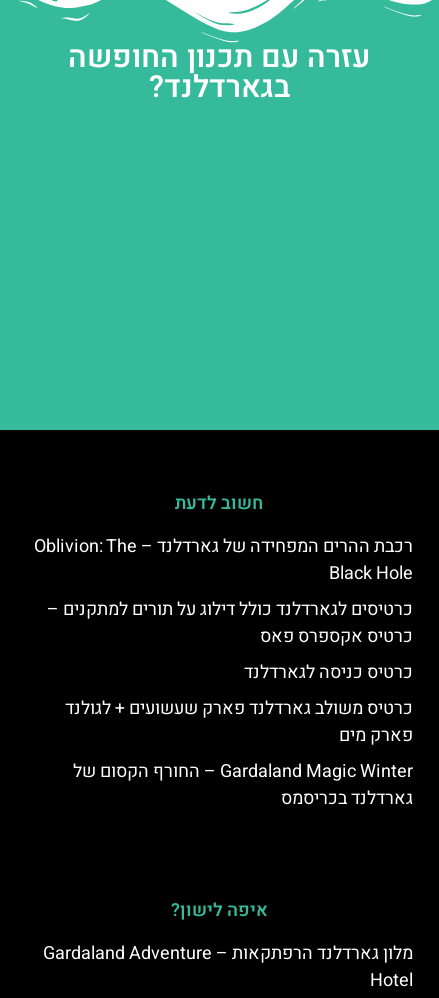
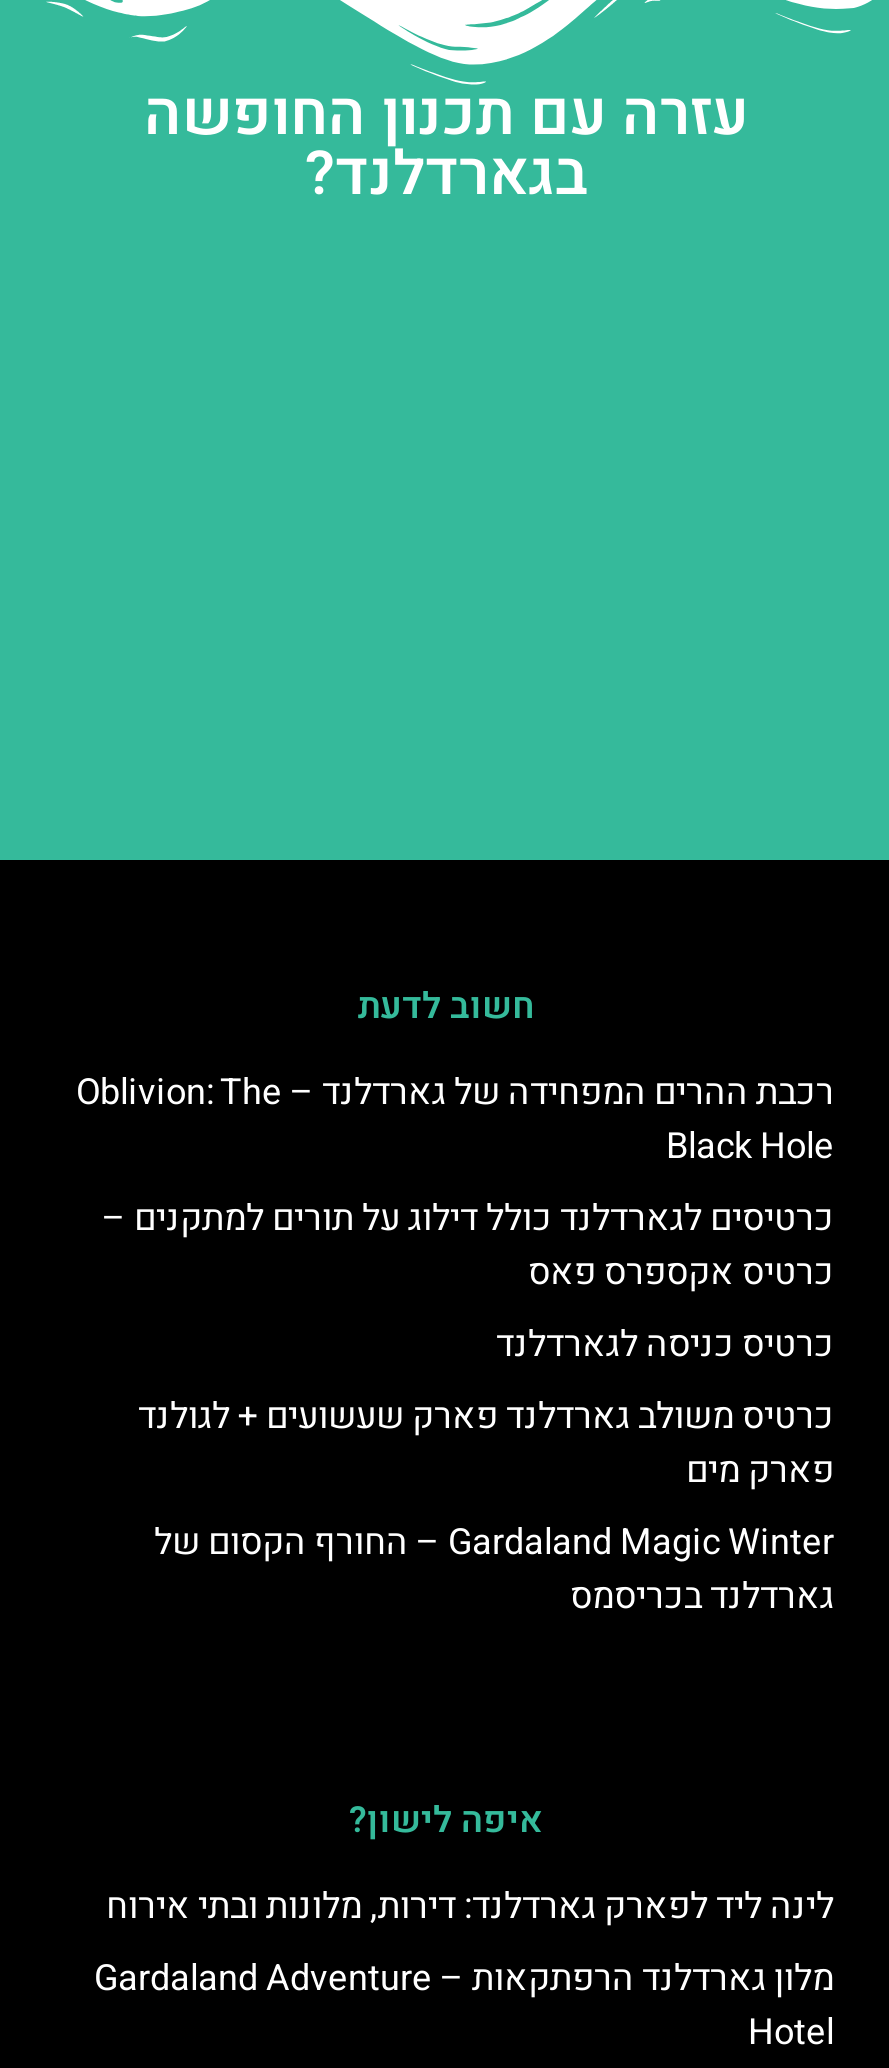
+ לינה ליד לפארק גארדלנד: דירות, מלונות ובתי אירוח
